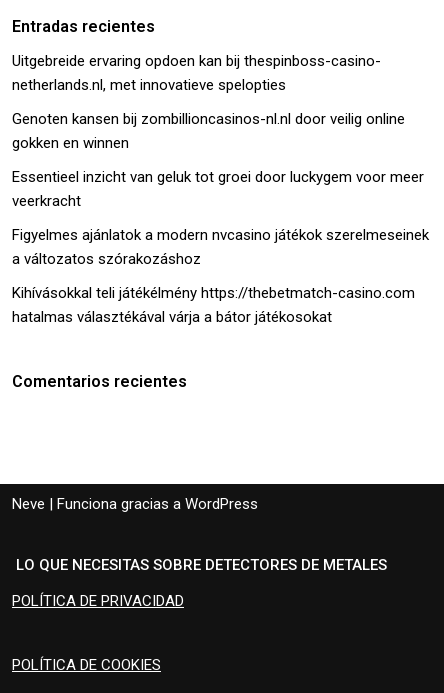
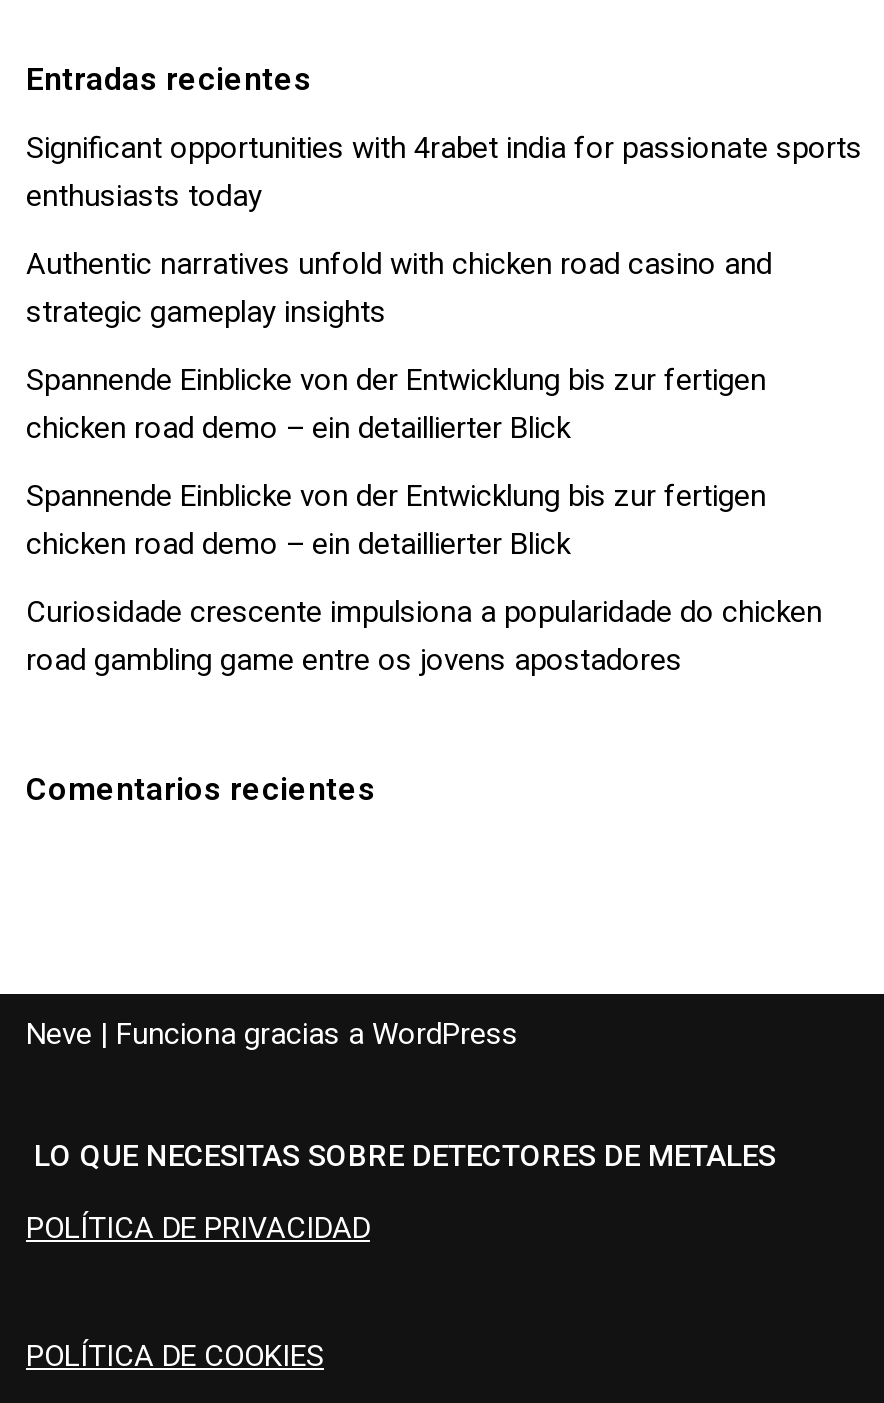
- Uitgebreide ervaring opdoen kan bij thespinboss-casino-
- netherlands.nl, met innovatieve spelopties
+ Significant opportunities with 4rabet india for passionate sports
+ enthusiasts today

- Genoten kansen bij zombillioncasinos-nl.nl door veilig online
- gokken en winnen
+ Authentic narratives unfold with chicken road casino and
+ strategic gameplay insights

- Essentieel inzicht van geluk tot groei door luckygem voor meer
- veerkracht
+ Spannende Einblicke von der Entwicklung bis zur fertigen
+ chicken road demo – ein detaillierter Blick

- Figyelmes ajánlatok a modern nvcasino játékok szerelmeseinek
- a változatos szórakozáshoz
+ Spannende Einblicke von der Entwicklung bis zur fertigen
+ chicken road demo – ein detaillierter Blick

- Kihívásokkal teli játékélmény https://thebetmatch-casino.com
- hatalmas választékával várja a bátor játékosokat
+ Curiosidade crescente impulsiona a popularidade do chicken
+ road gambling game entre os jovens apostadores
